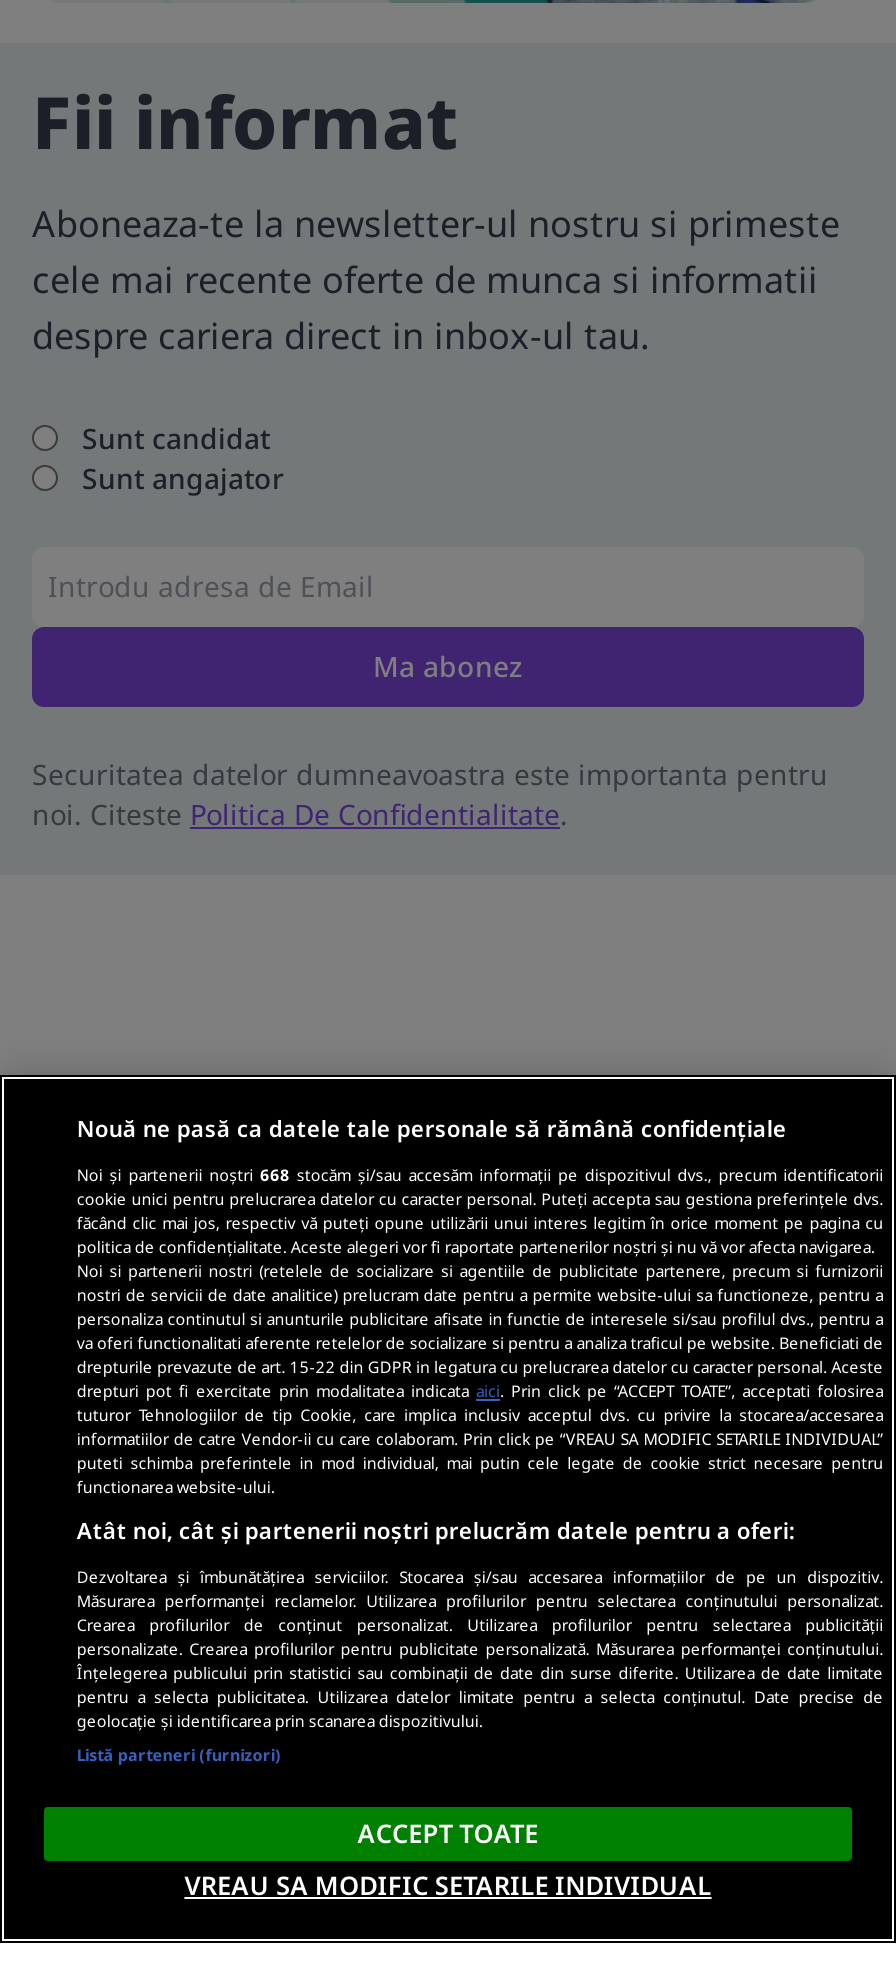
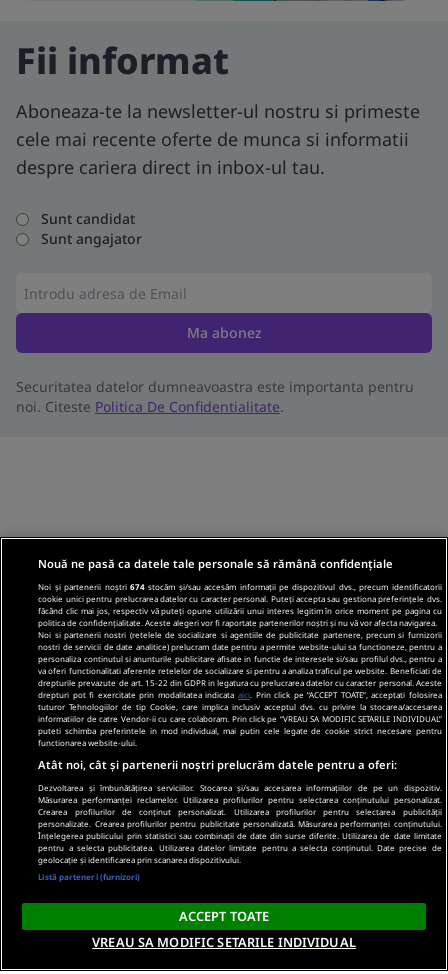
- Noi și partenerii noștri 668 stocăm și/sau accesăm informații pe dispozitivul dvs., precum identificatorii
+ Noi și partenerii noștri 674 stocăm și/sau accesăm informații pe dispozitivul dvs., precum identificatorii
